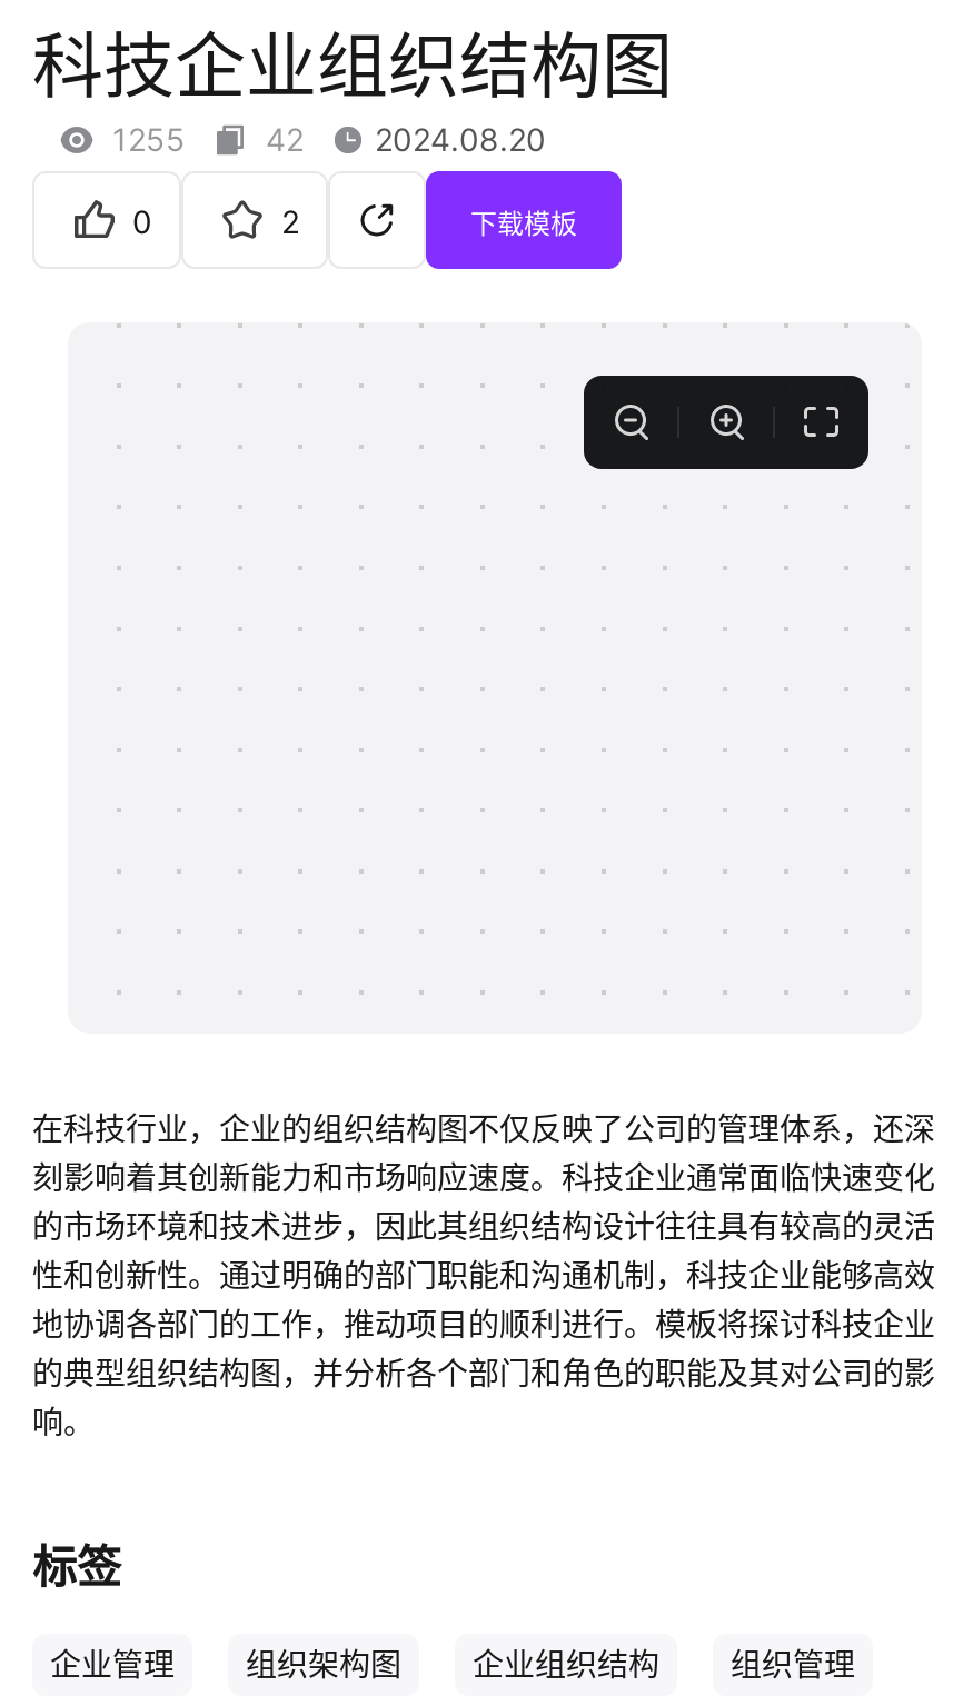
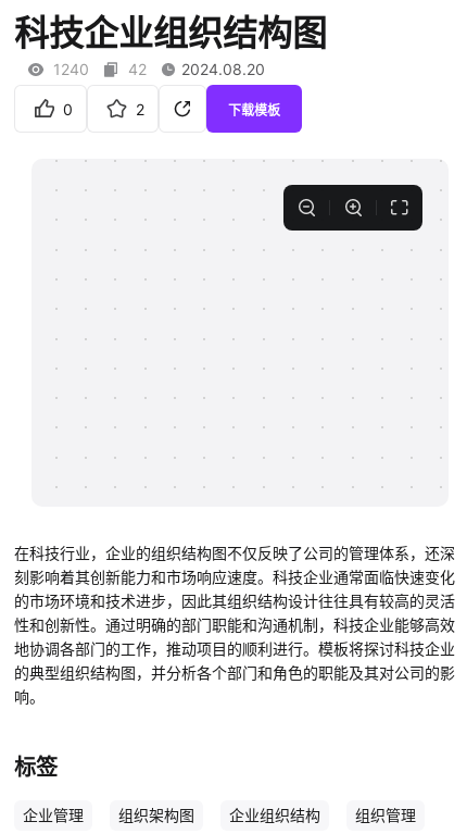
- 1255
+ 1240
